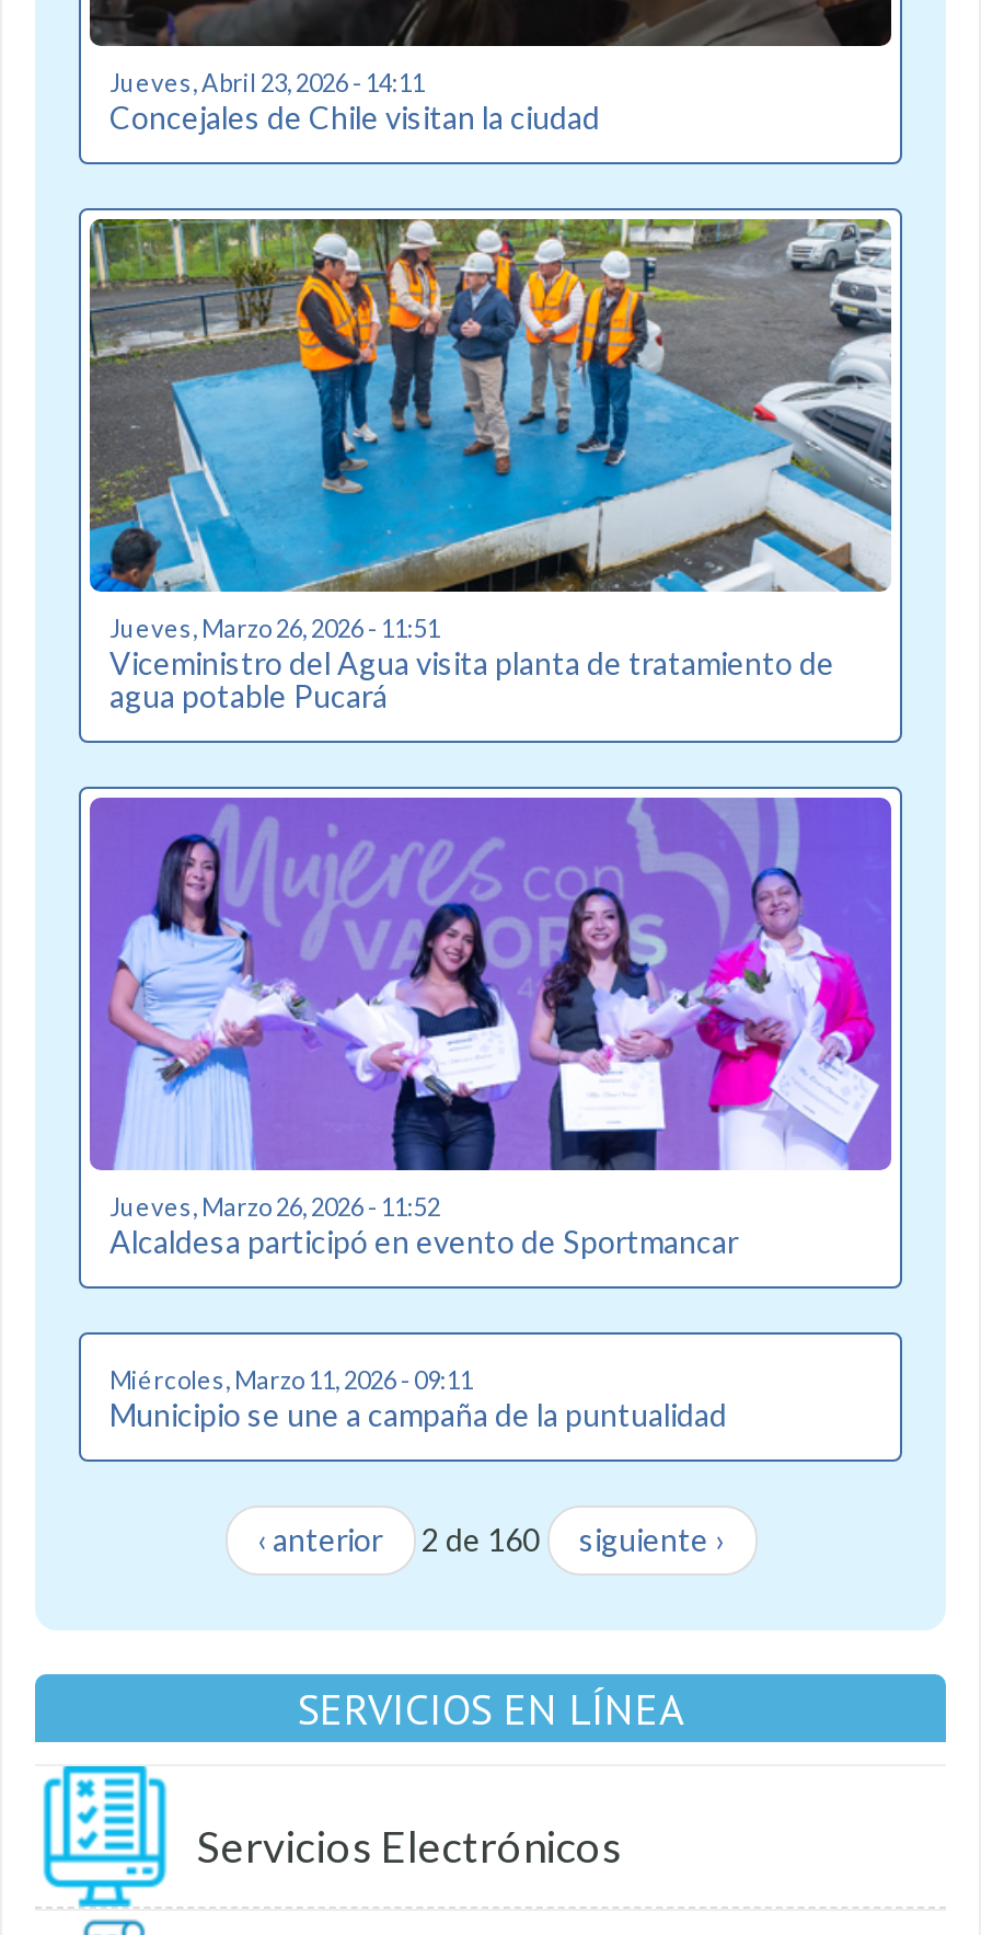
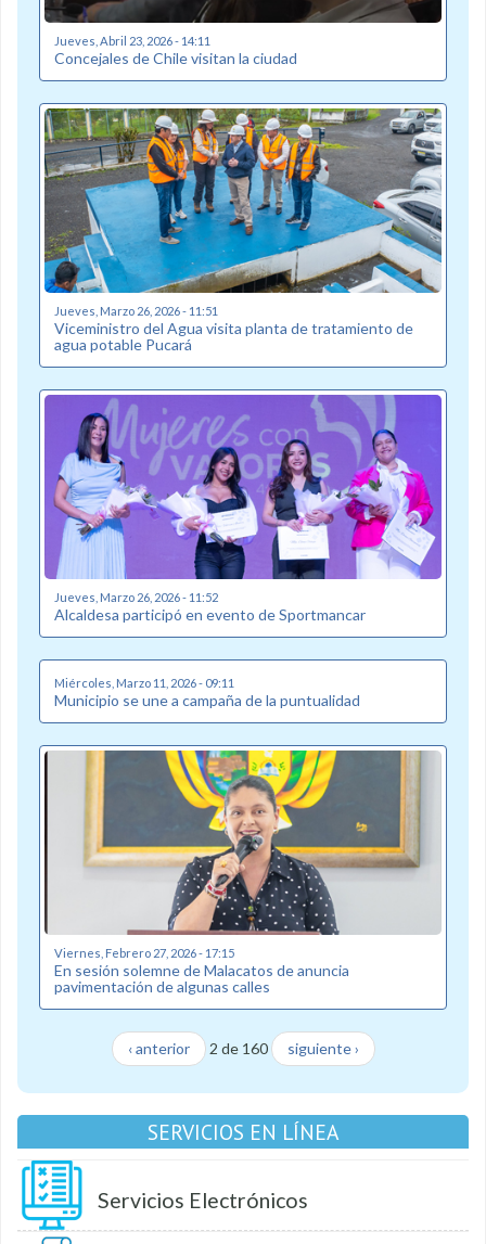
+ [image]
+ Viernes, Febrero 27, 2026 - 17:15
+ En sesión solemne de Malacatos de anuncia
+ pavimentación de algunas calles
